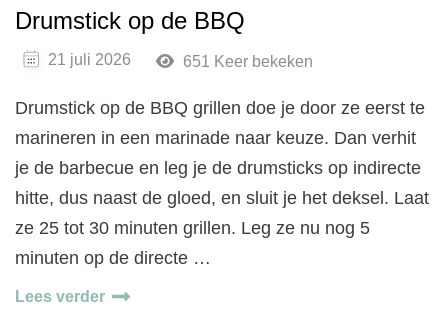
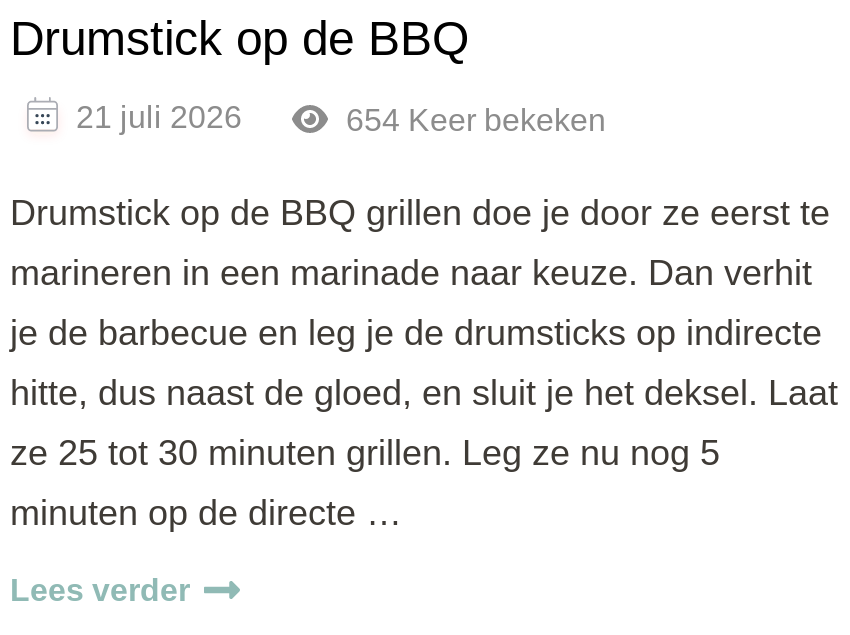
- 651 Keer bekeken
+ 654 Keer bekeken
